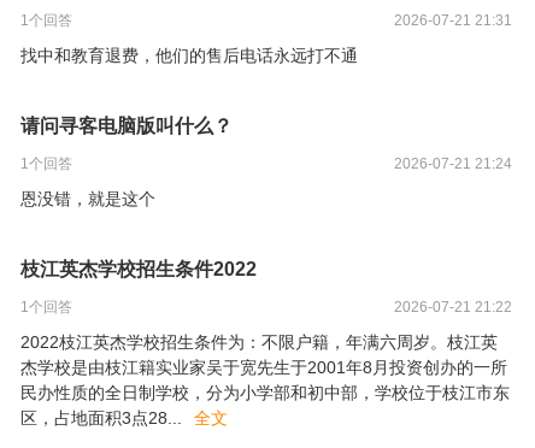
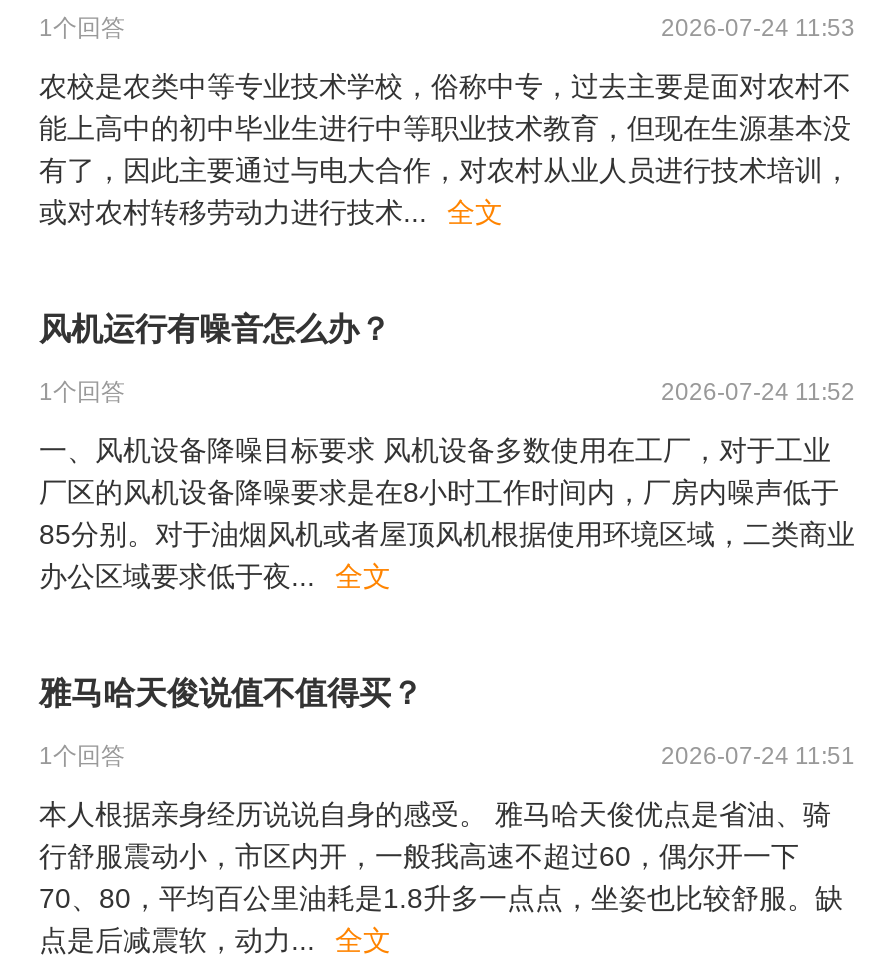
- 2026-07-21 21:31
+ 2026-07-24 11:53

- 找中和教育退费，他们的售后电话永远打不通
+ 农校是农类中等专业技术学校，俗称中专，过去主要是面对农村不
+ 能上高中的初中毕业生进行中等职业技术教育，但现在生源基本没
+ 有了，因此主要通过与电大合作，对农村从业人员进行技术培训，
+ 或对农村转移劳动力进行技术...
+ 全文

- 请问寻客电脑版叫什么？
+ 风机运行有噪音怎么办？

- 2026-07-21 21:24
+ 2026-07-24 11:52

- 恩没错，就是这个
+ 一、风机设备降噪目标要求 风机设备多数使用在工厂，对于工业
+ 厂区的风机设备降噪要求是在8小时工作时间内，厂房内噪声低于
+ 85分别。对于油烟风机或者屋顶风机根据使用环境区域，二类商业
+ 办公区域要求低于夜...
+ 全文

- 枝江英杰学校招生条件2022
+ 雅马哈天俊说值不值得买？

- 2026-07-21 21:22
+ 2026-07-24 11:51

- 2022枝江英杰学校招生条件为：不限户籍，年满六周岁。枝江英
- 杰学校是由枝江籍实业家吴于宽先生于2001年8月投资创办的一所
- 民办性质的全日制学校，分为小学部和初中部，学校位于枝江市东
- 区，占地面积3点28...
+ 本人根据亲身经历说说自身的感受。 雅马哈天俊优点是省油、骑
+ 行舒服震动小，市区内开，一般我高速不超过60，偶尔开一下
+ 70、80，平均百公里油耗是1.8升多一点点，坐姿也比较舒服。缺
+ 点是后减震软，动力...
